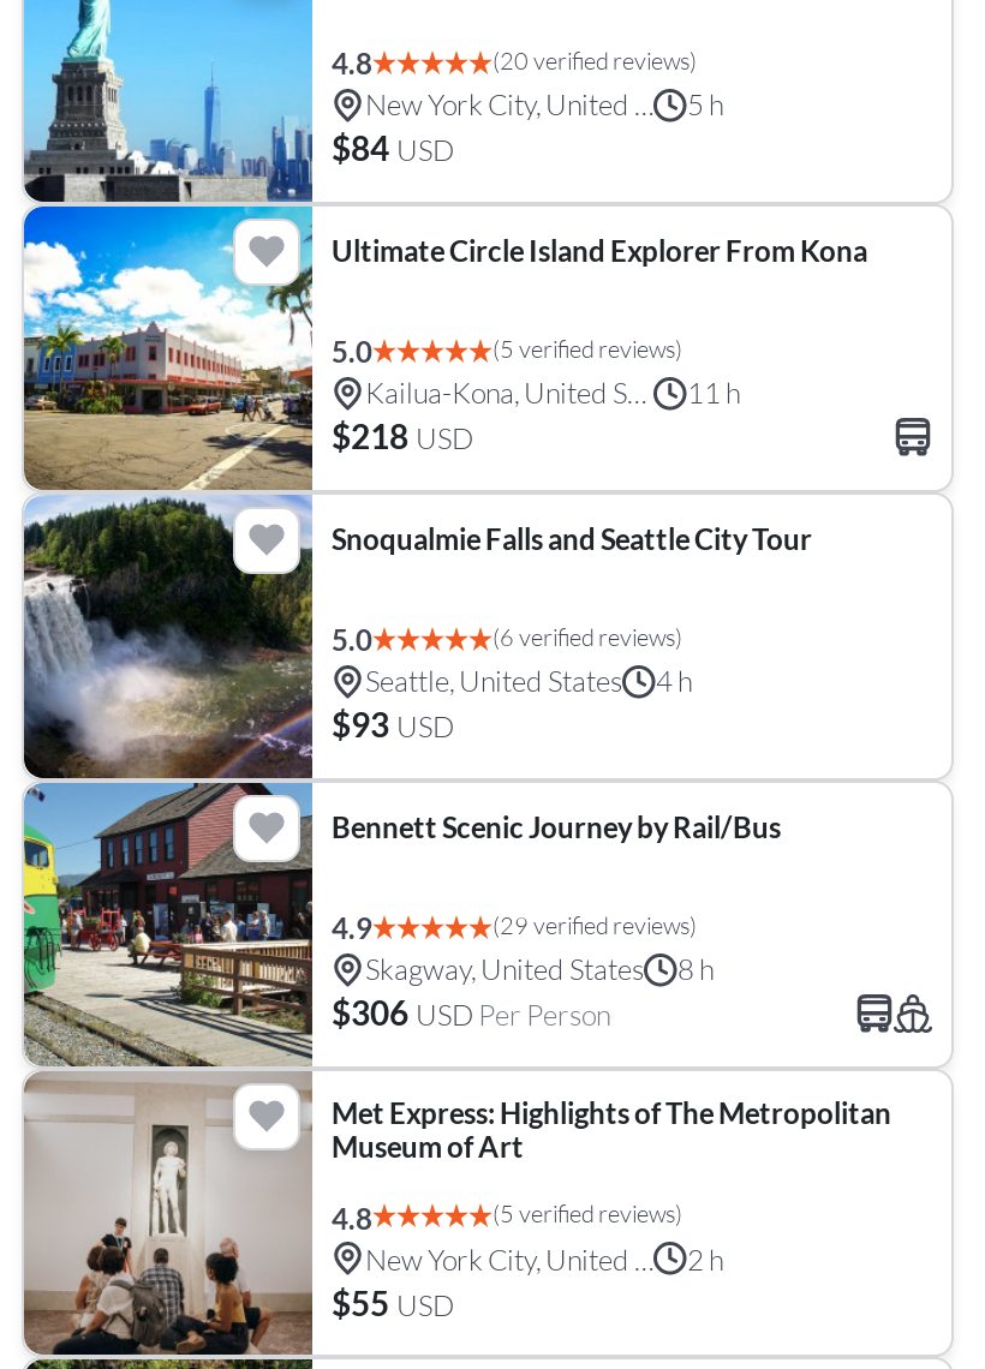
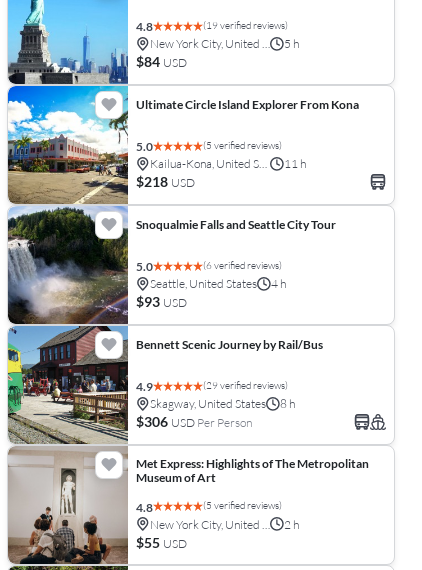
- (20 verified reviews)
+ (19 verified reviews)
